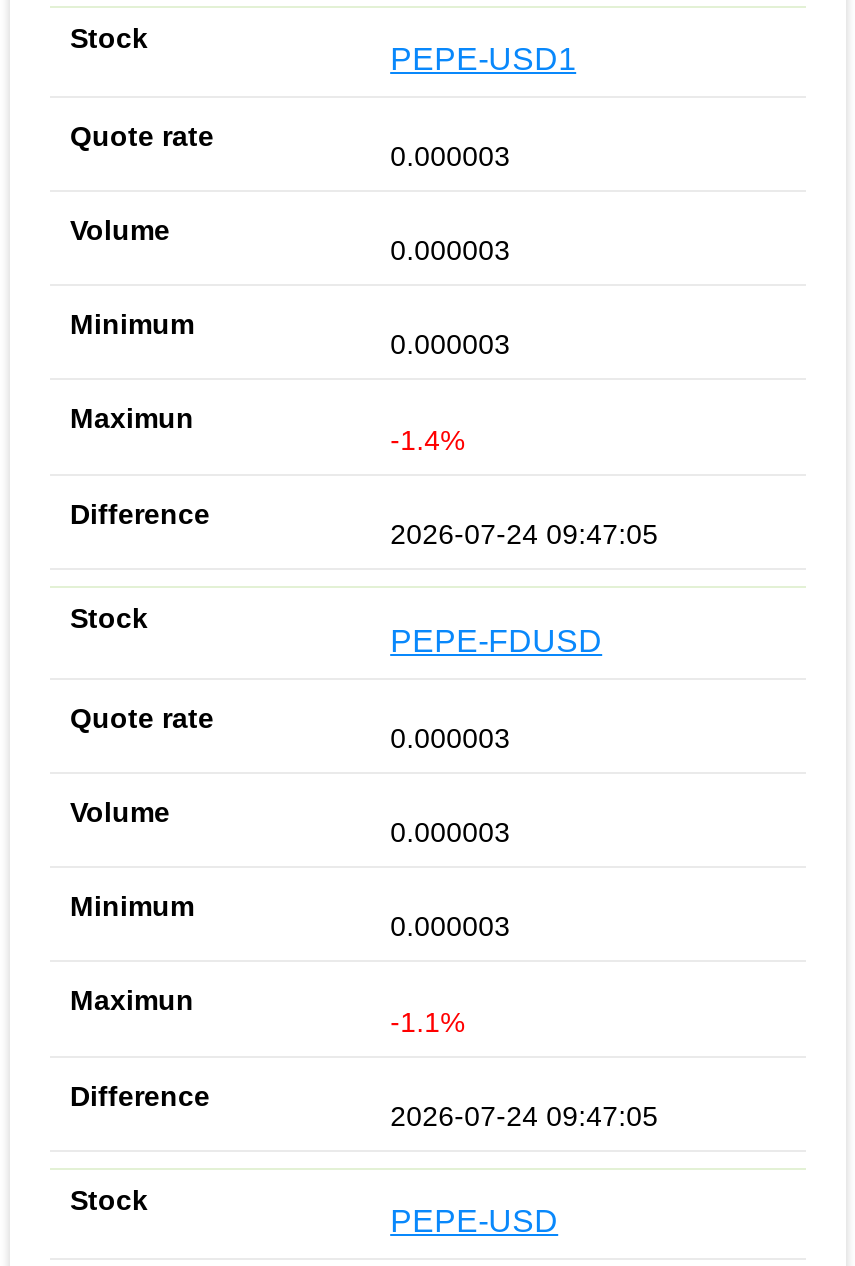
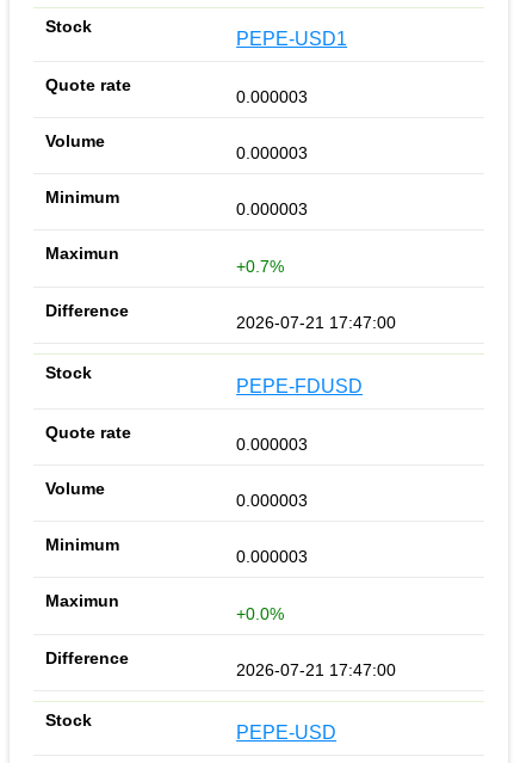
- -1.4%
+ +0.7%

- 2026-07-24 09:47:05
+ 2026-07-21 17:47:00

- -1.1%
+ +0.0%

- 2026-07-24 09:47:05
+ 2026-07-21 17:47:00
